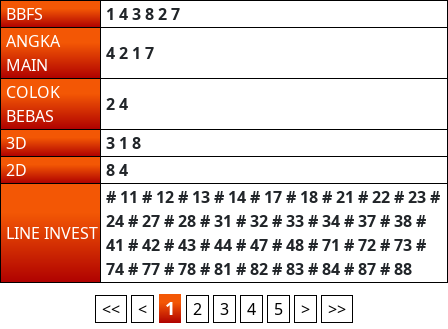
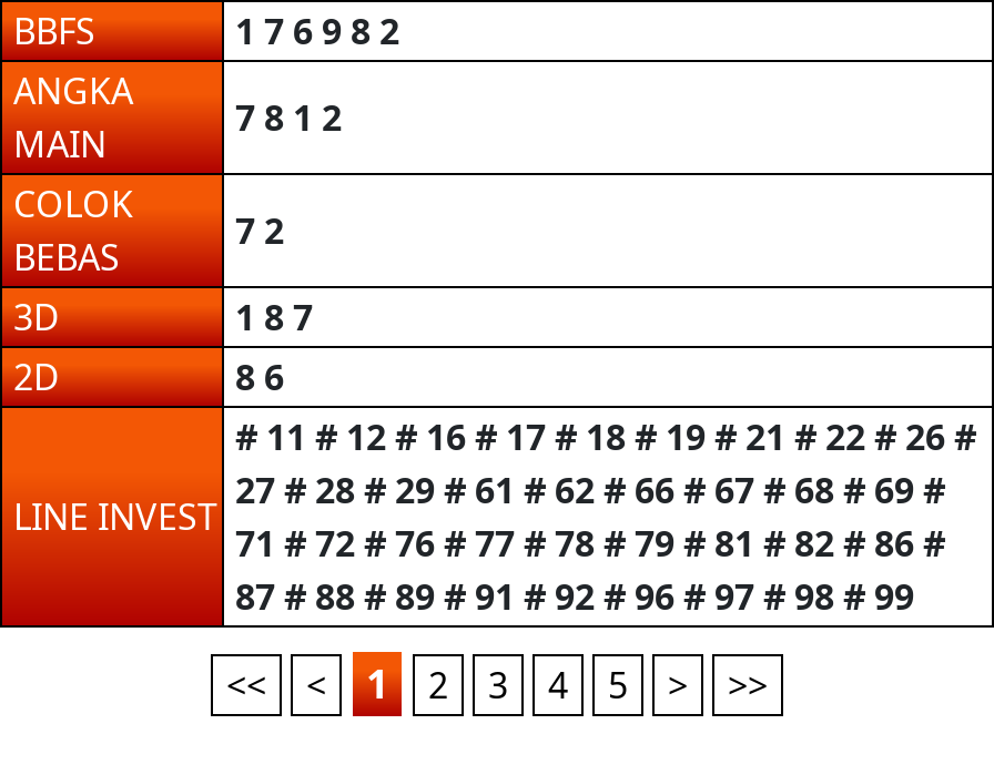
- 1 4 3 8 2 7
+ 1 7 6 9 8 2

- 4 2 1 7
+ 7 8 1 2

- 2 4
+ 7 2

- 3 1 8
+ 1 8 7

- 8 4
+ 8 6

- # 11 # 12 # 13 # 14 # 17 # 18 # 21 # 22 # 23 #
+ # 11 # 12 # 16 # 17 # 18 # 19 # 21 # 22 # 26 #

- 24 # 27 # 28 # 31 # 32 # 33 # 34 # 37 # 38 #
+ 27 # 28 # 29 # 61 # 62 # 66 # 67 # 68 # 69 #

- 41 # 42 # 43 # 44 # 47 # 48 # 71 # 72 # 73 #
+ 71 # 72 # 76 # 77 # 78 # 79 # 81 # 82 # 86 #

- 74 # 77 # 78 # 81 # 82 # 83 # 84 # 87 # 88
+ 87 # 88 # 89 # 91 # 92 # 96 # 97 # 98 # 99
